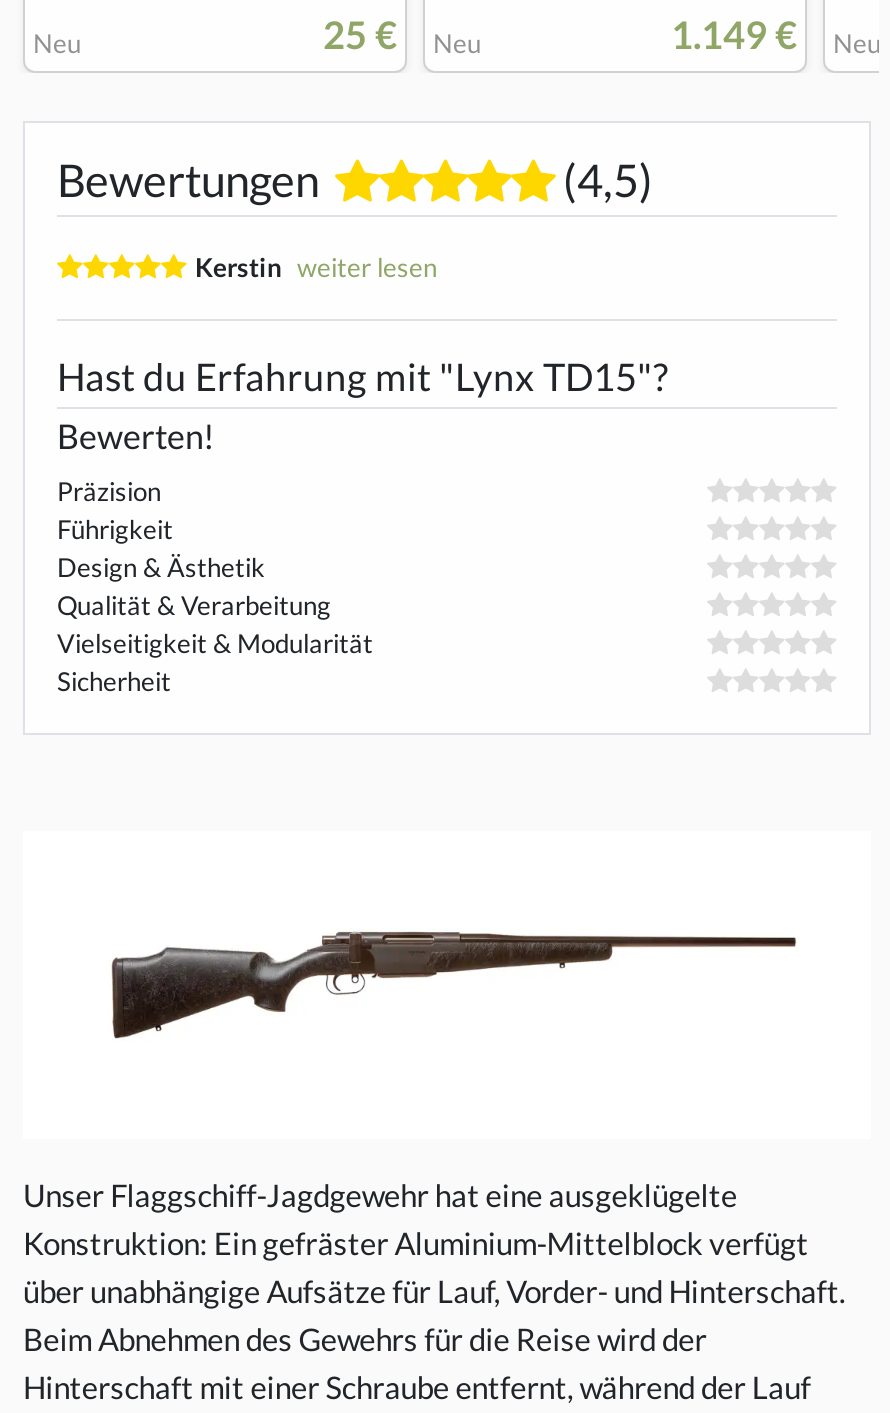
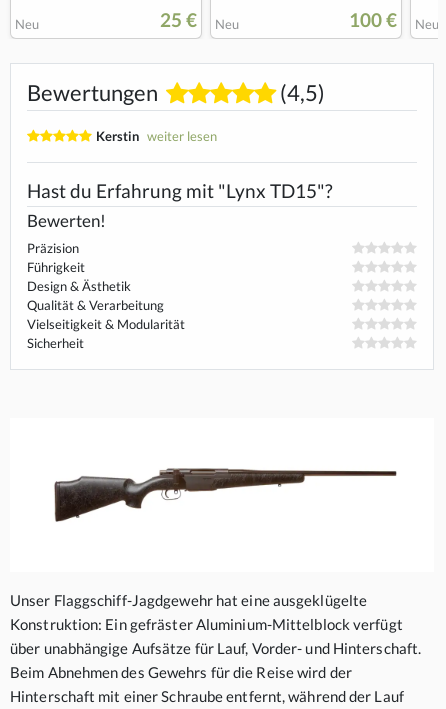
- 1.149 € Neu
+ 100 € Neu
